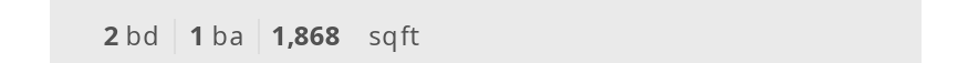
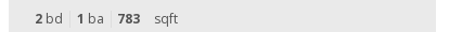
- 2 bd 1 ba 1,868 sqft
+ 2 bd 1 ba 783 sqft
